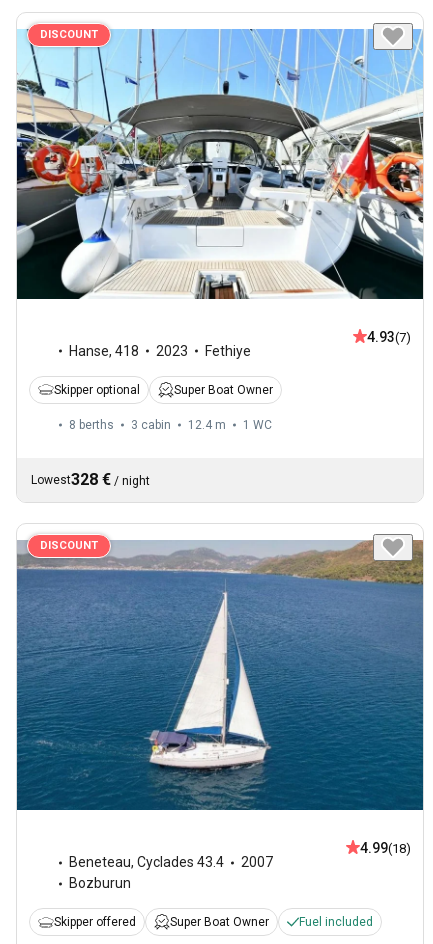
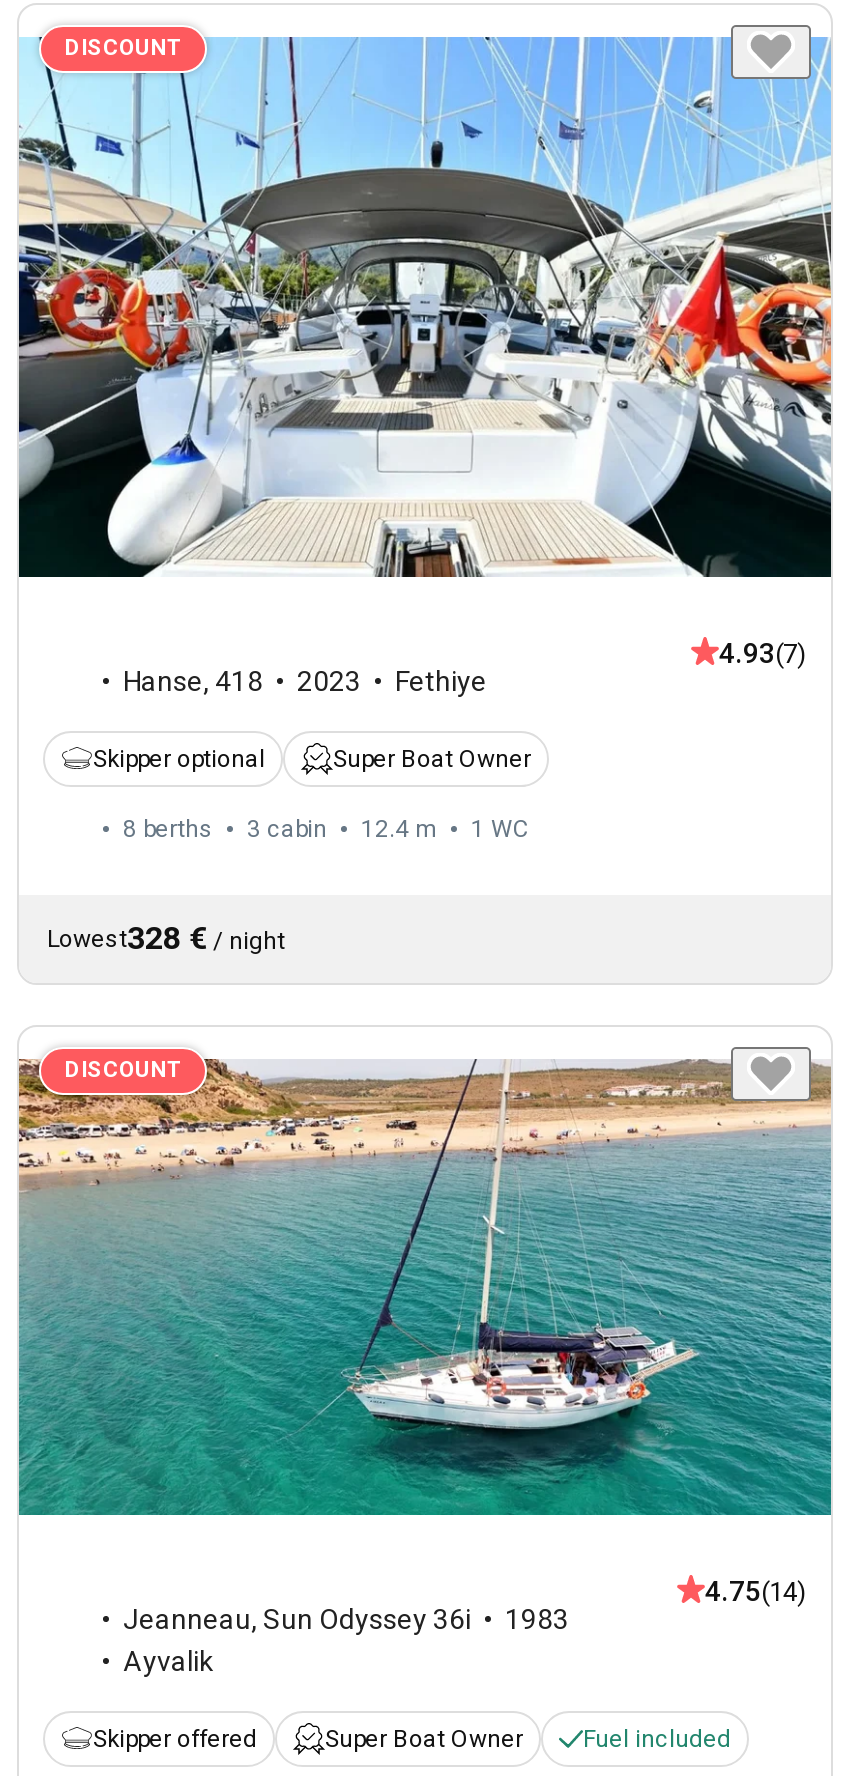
- [image]
- 4.99(18)
+ [image]
+ 4.75(14)

- Beneteau, Cyclades 43.4
- 2007
- Bozburun
+ Jeanneau, Sun Odyssey 36i
+ 1983
+ Ayvalik
